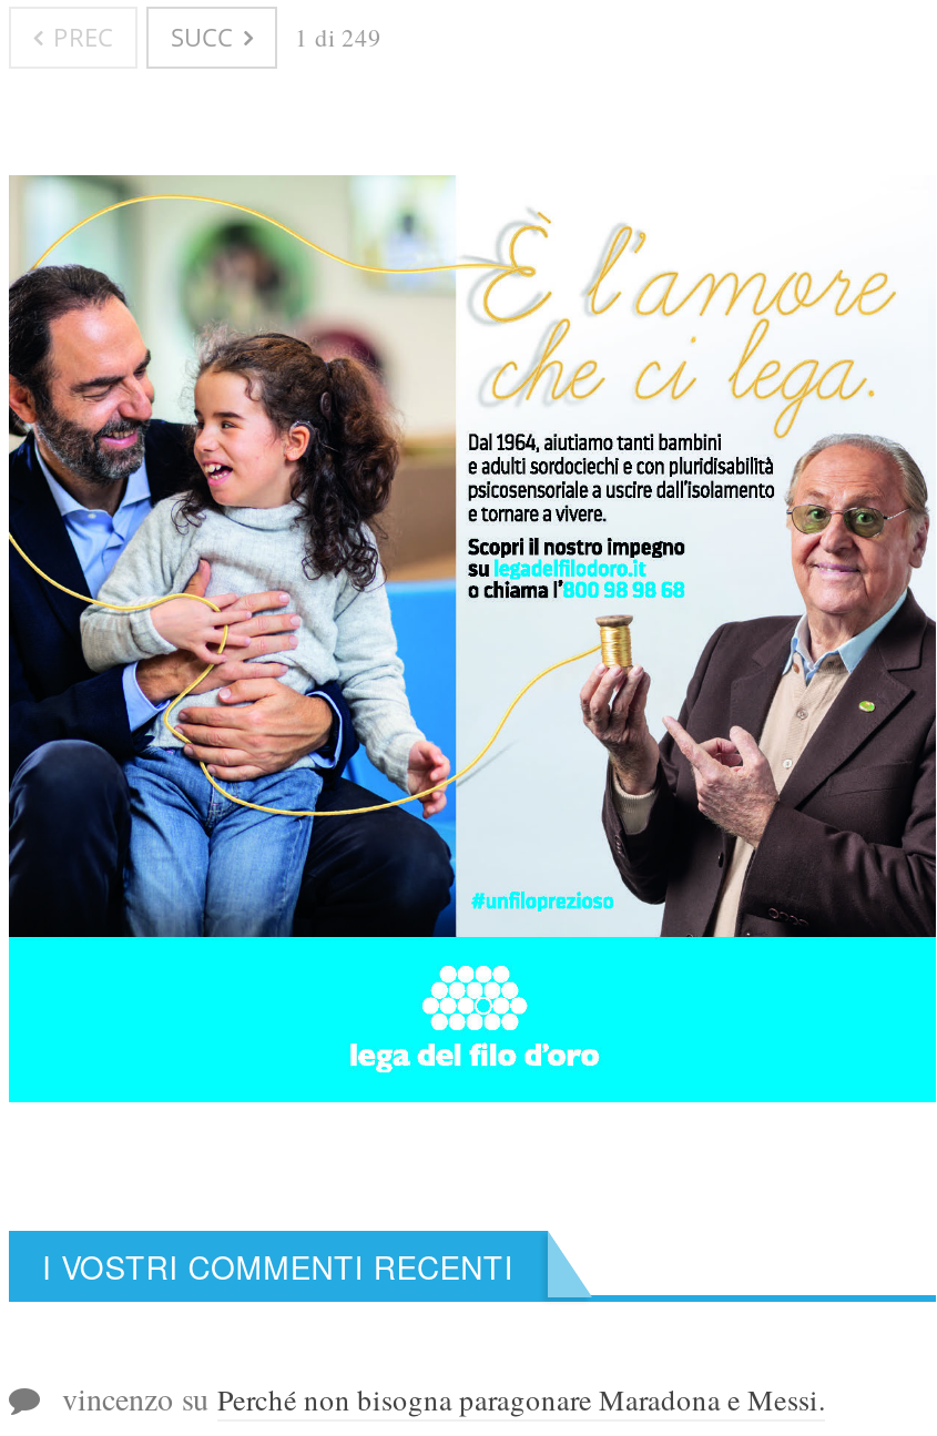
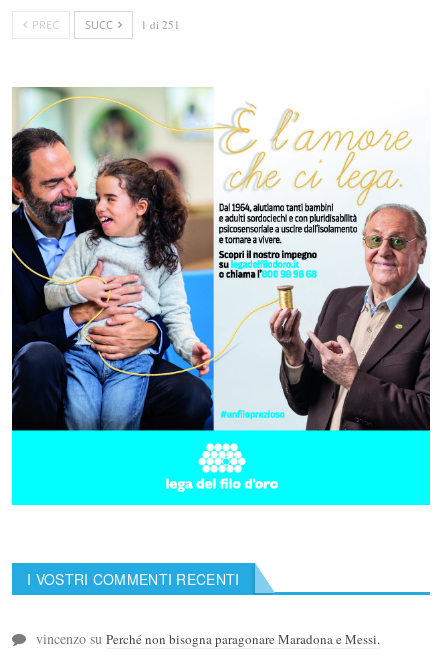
- PREC SUCC 1 di 249
+ PREC SUCC 1 di 251
